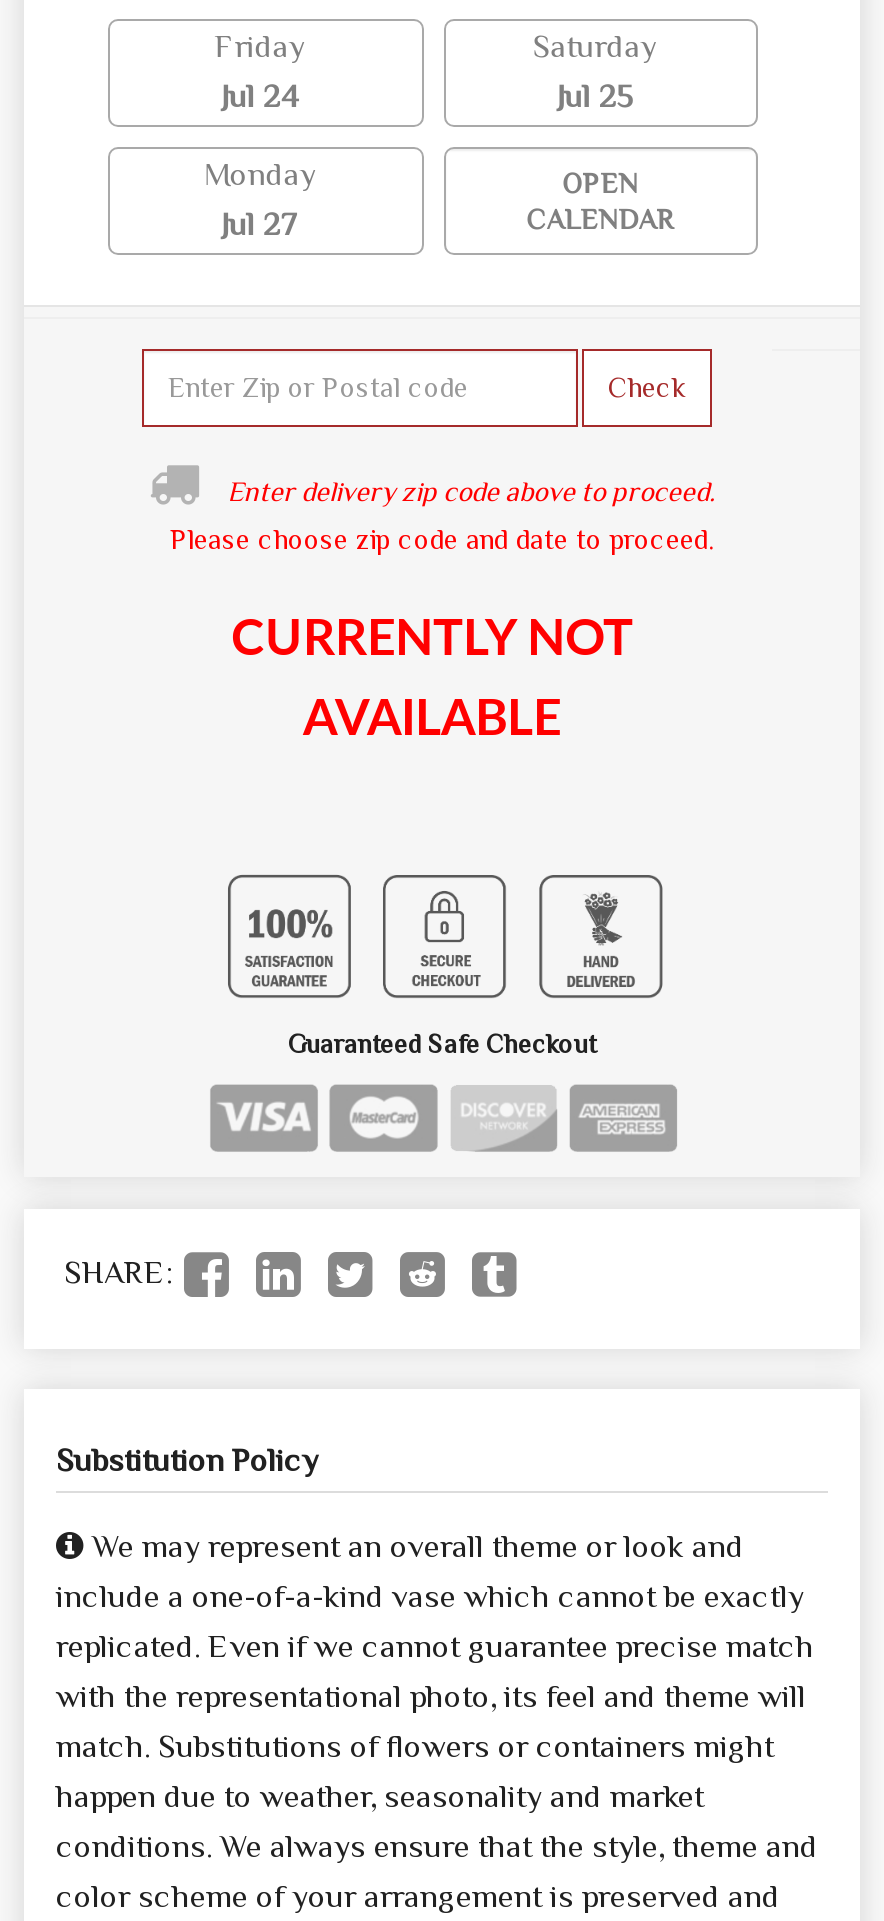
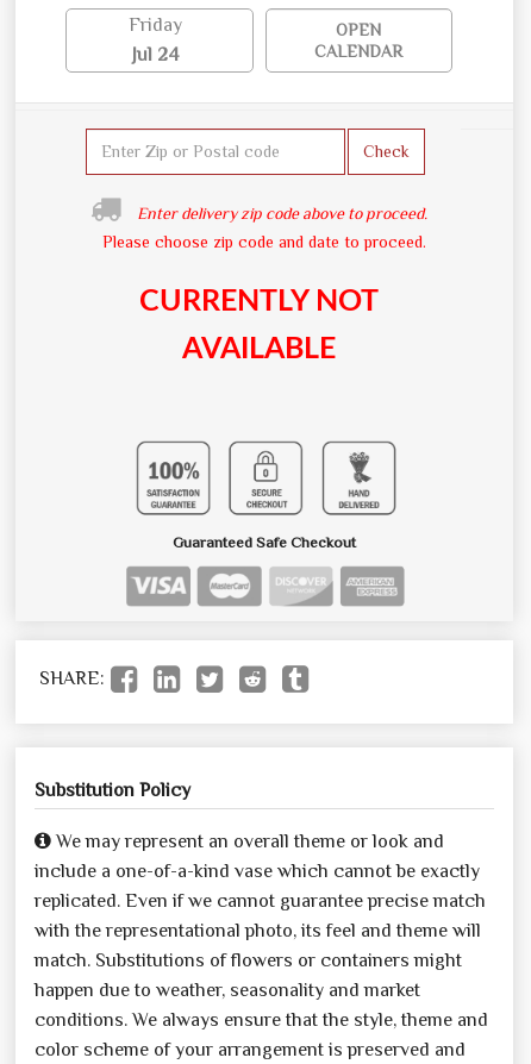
- Saturday
- Jul 25
- Monday
- Jul 27
